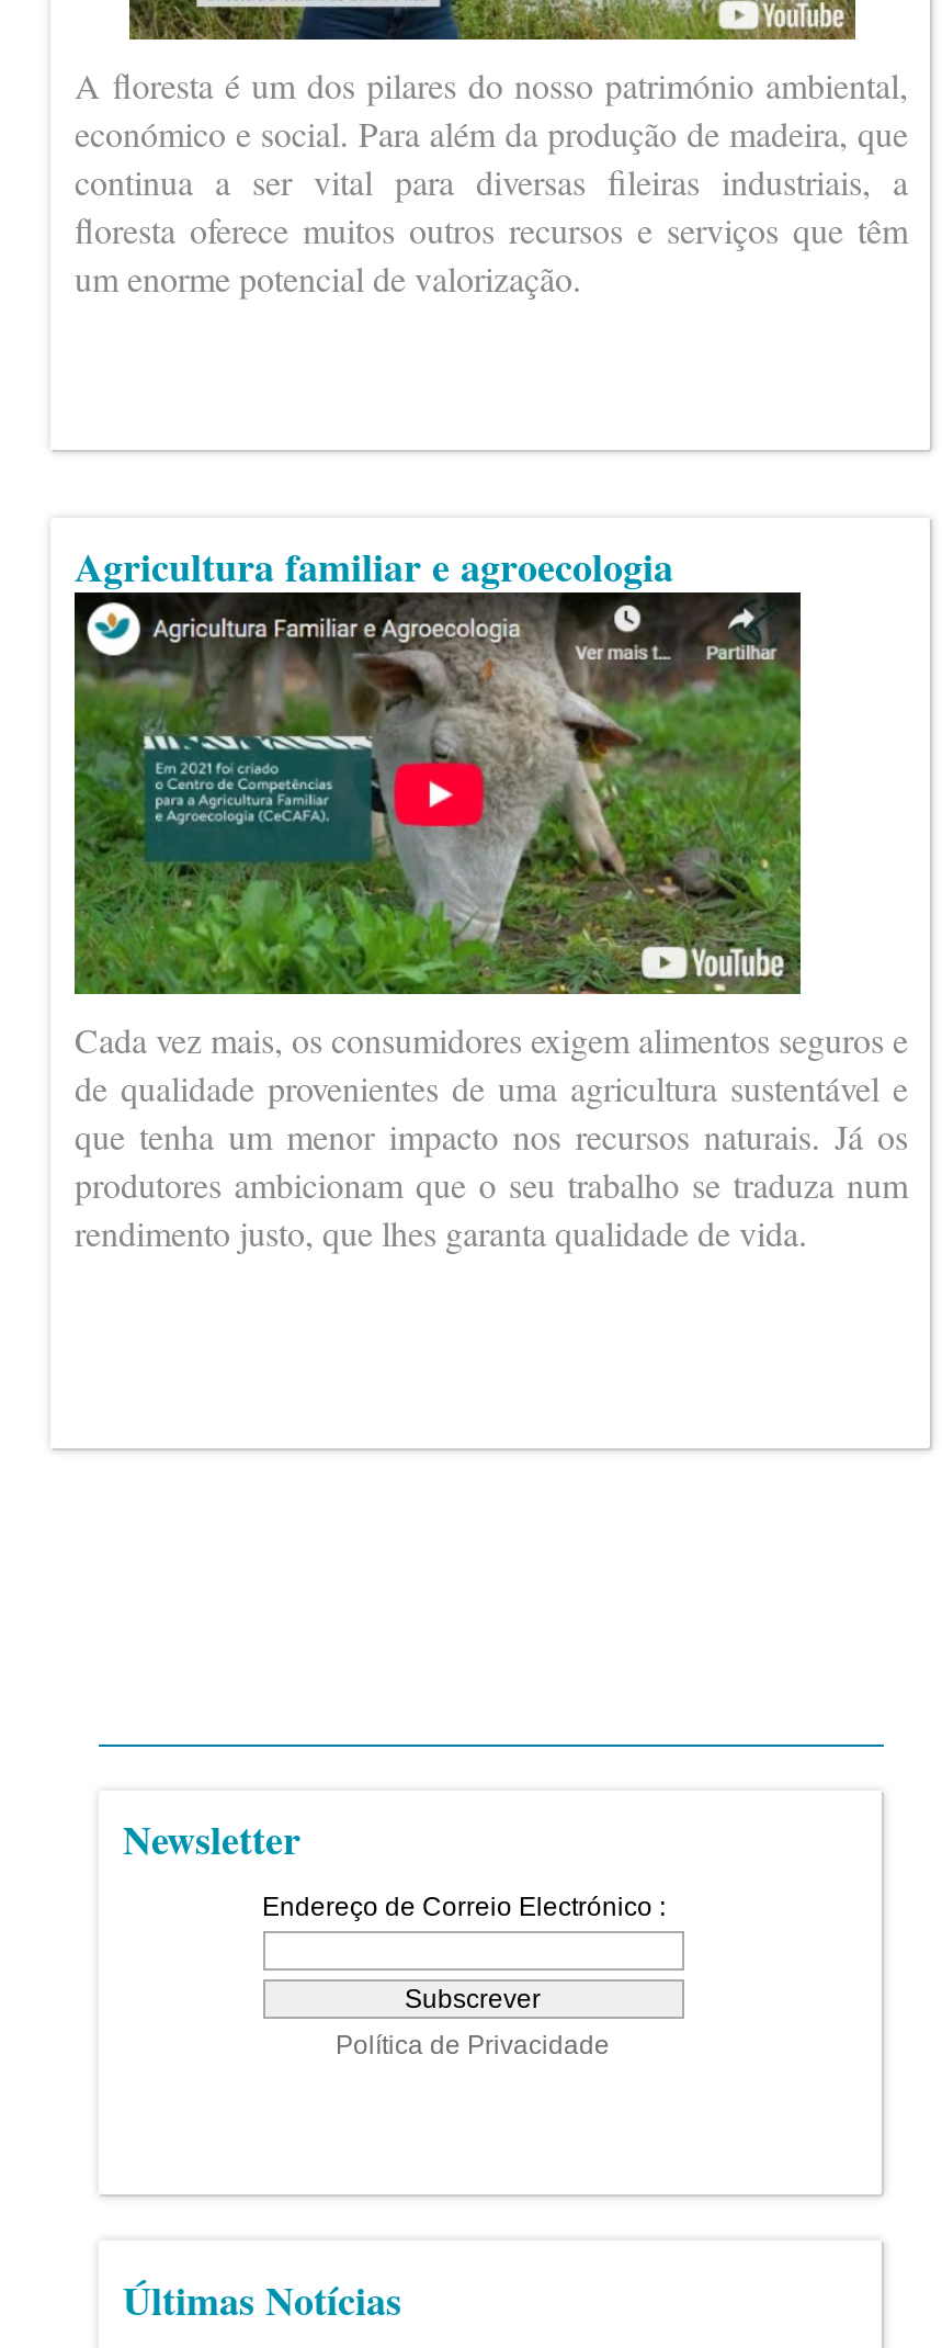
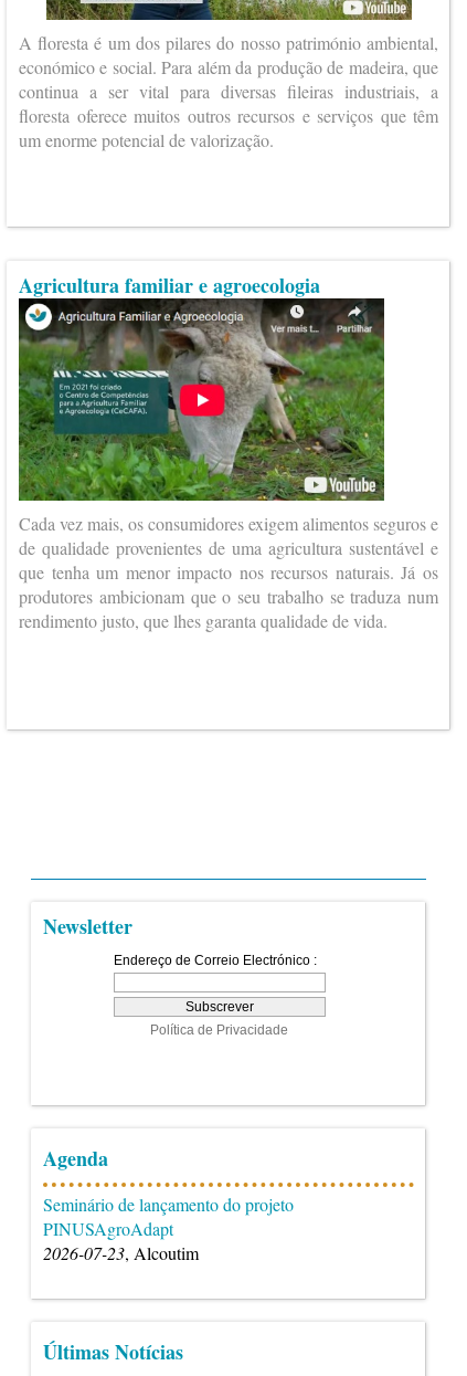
+ Agenda
+ Seminário de lançamento do projeto
+ PINUSAgroAdapt
+ 2026-07-23, Alcoutim
